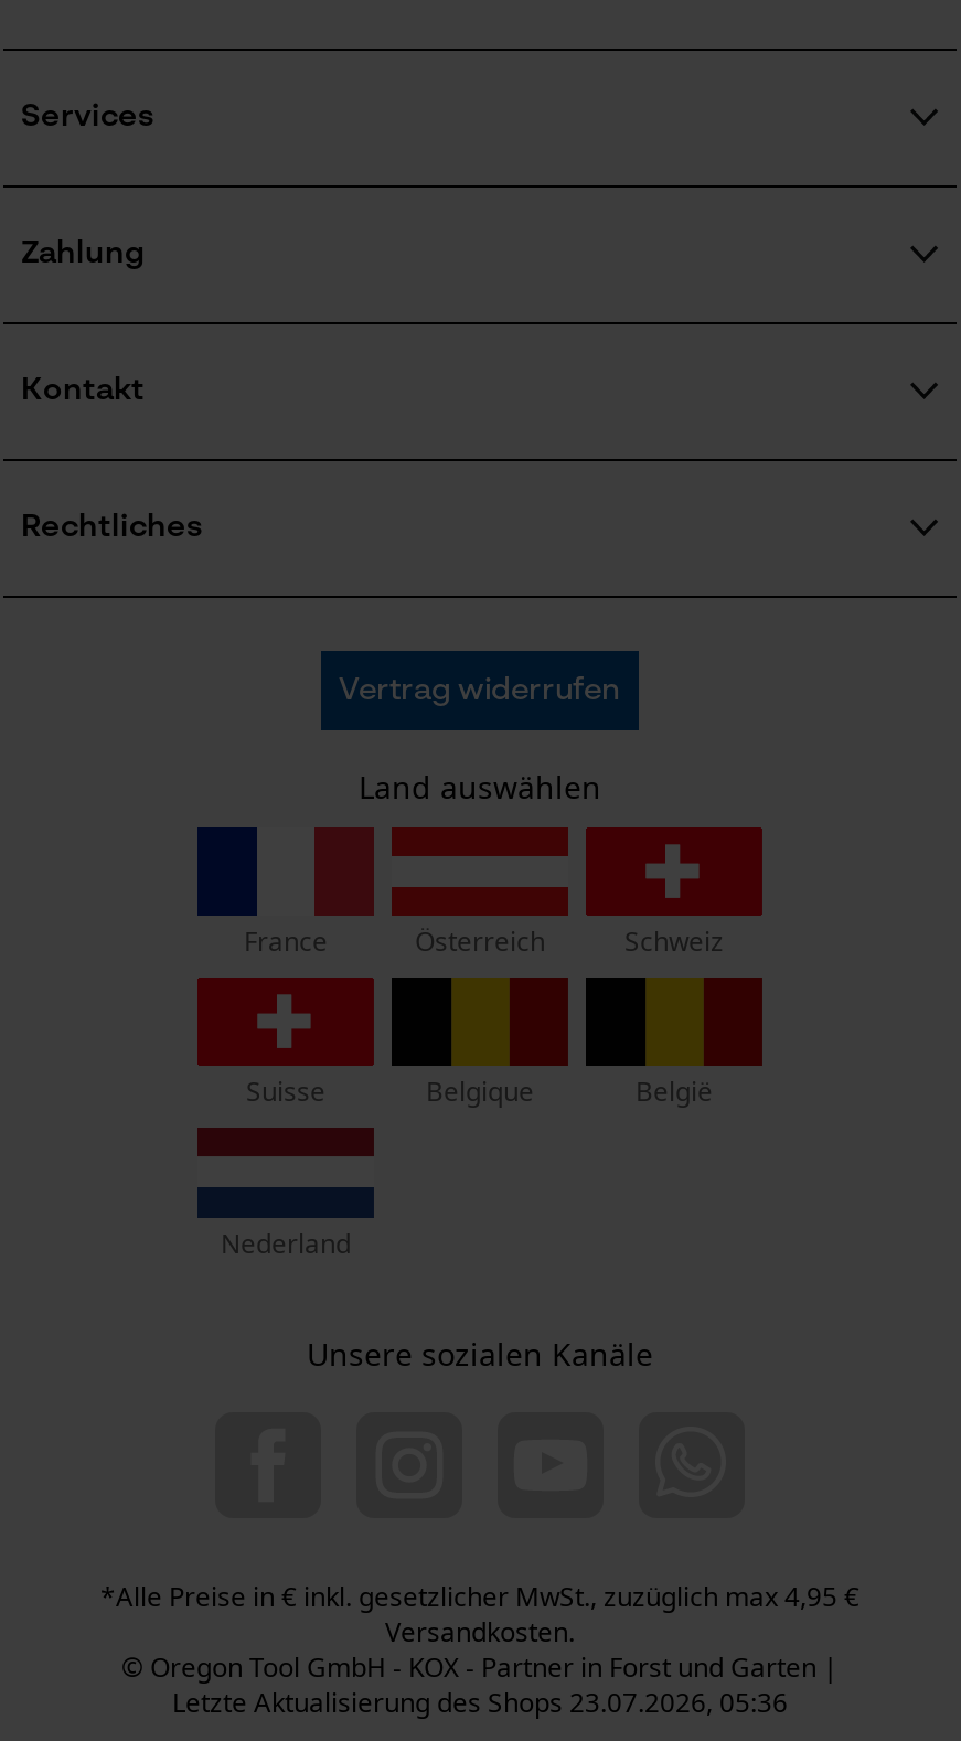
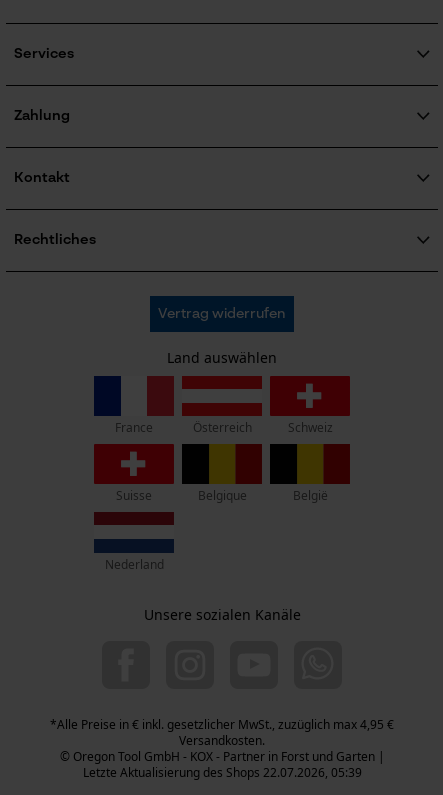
- Letzte Aktualisierung des Shops 23.07.2026, 05:36
+ Letzte Aktualisierung des Shops 22.07.2026, 05:39
